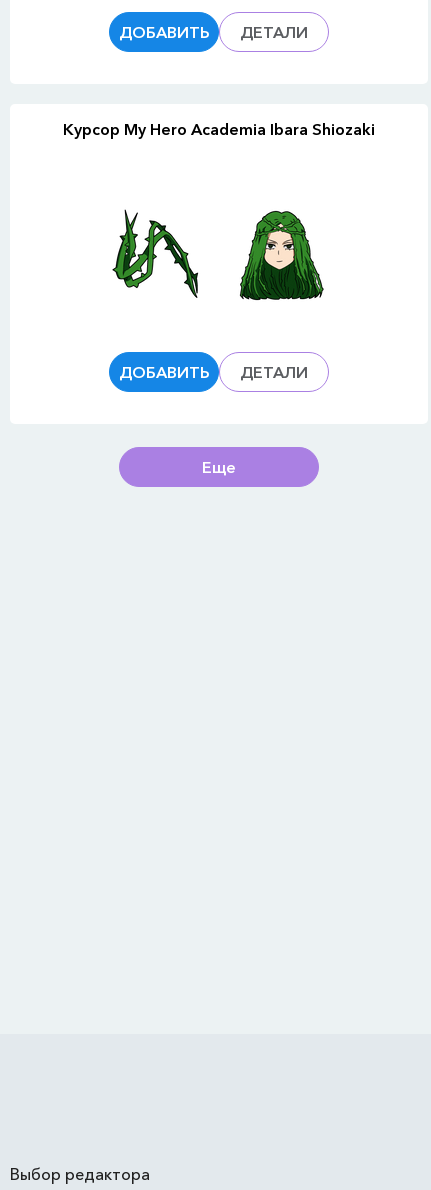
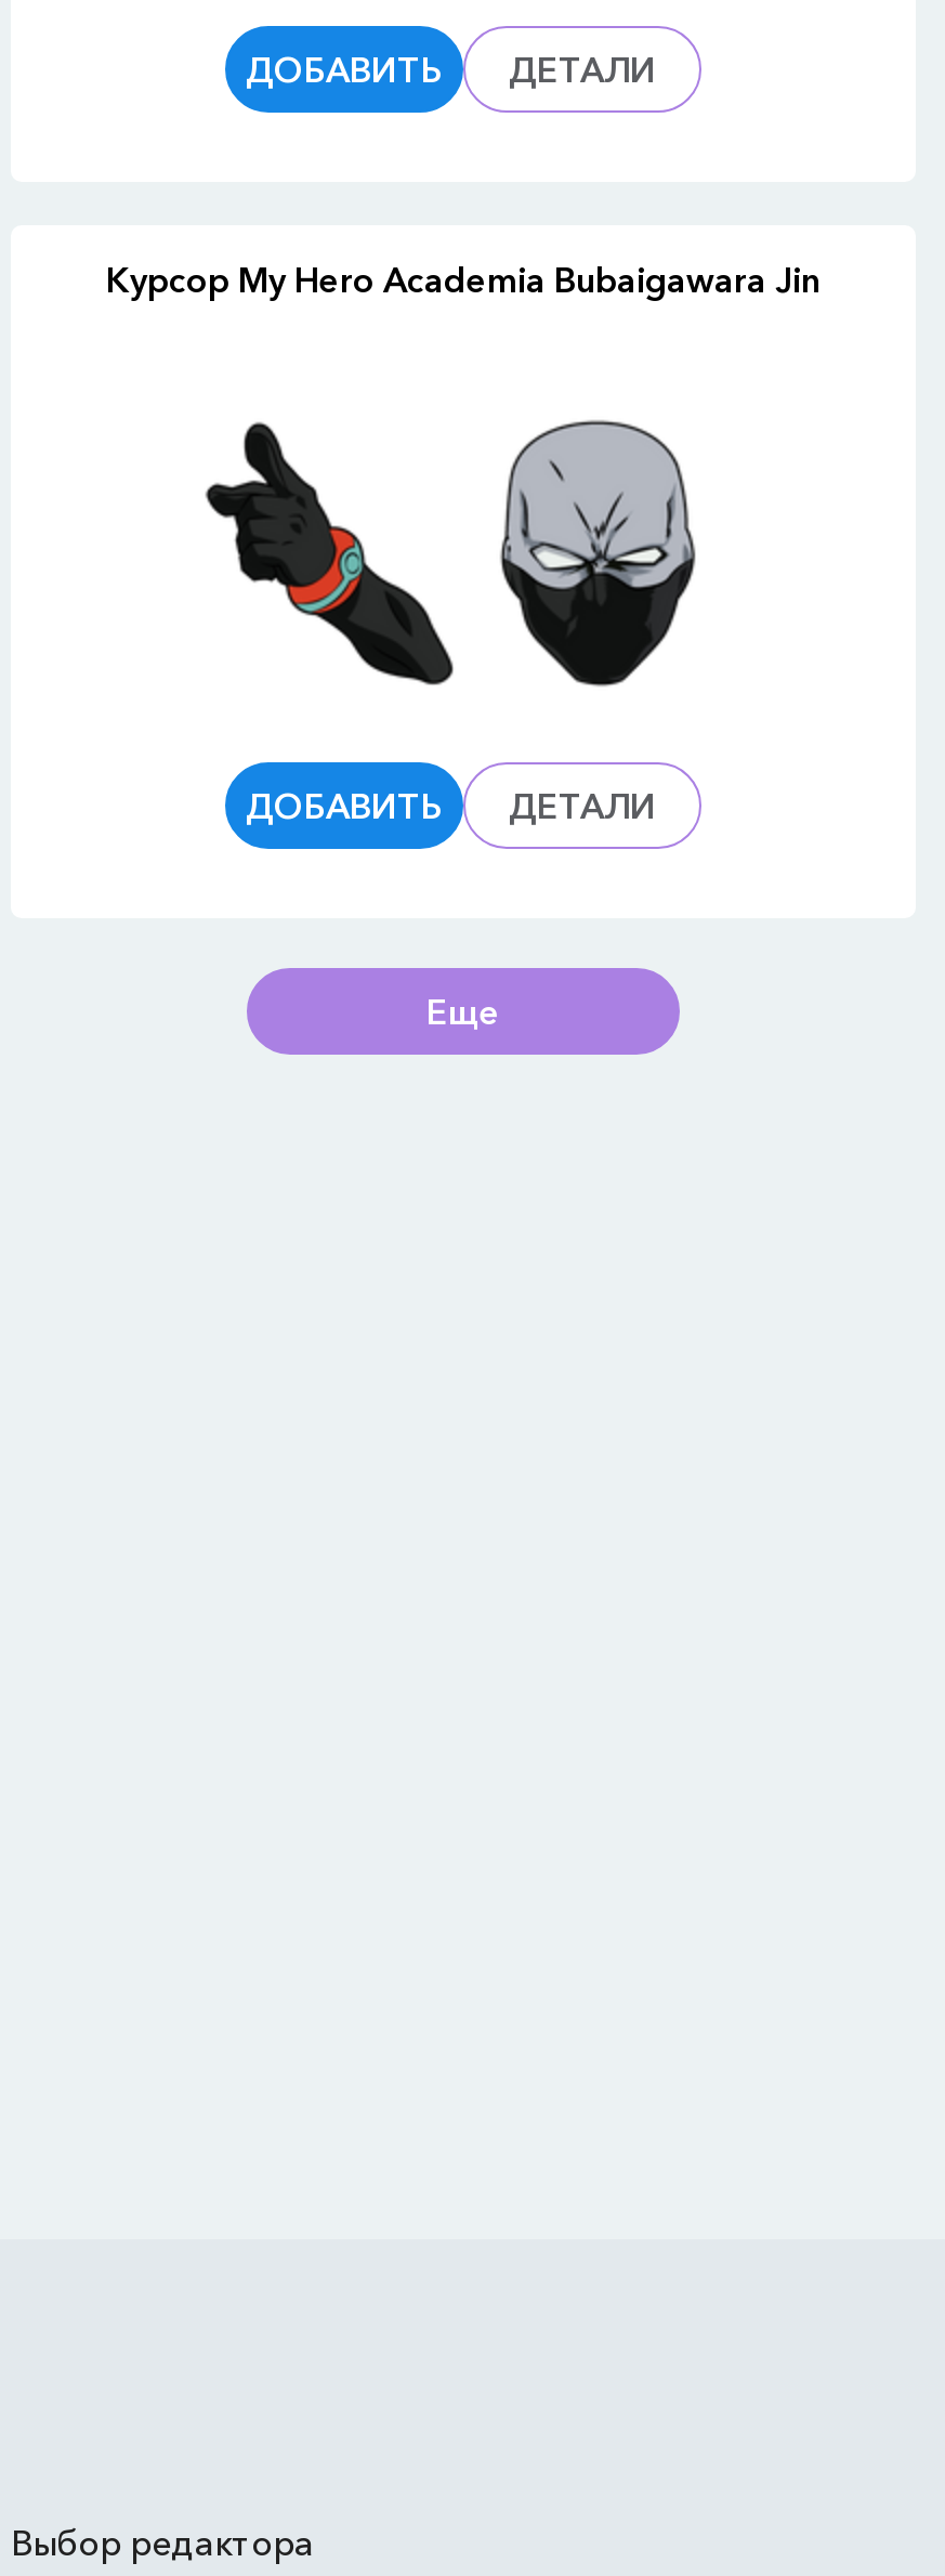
- Курсор My Hero Academia Ibara Shiozaki
+ Курсор My Hero Academia Bubaigawara Jin

- [image]
+ [image]

- [image]
+ [image]
